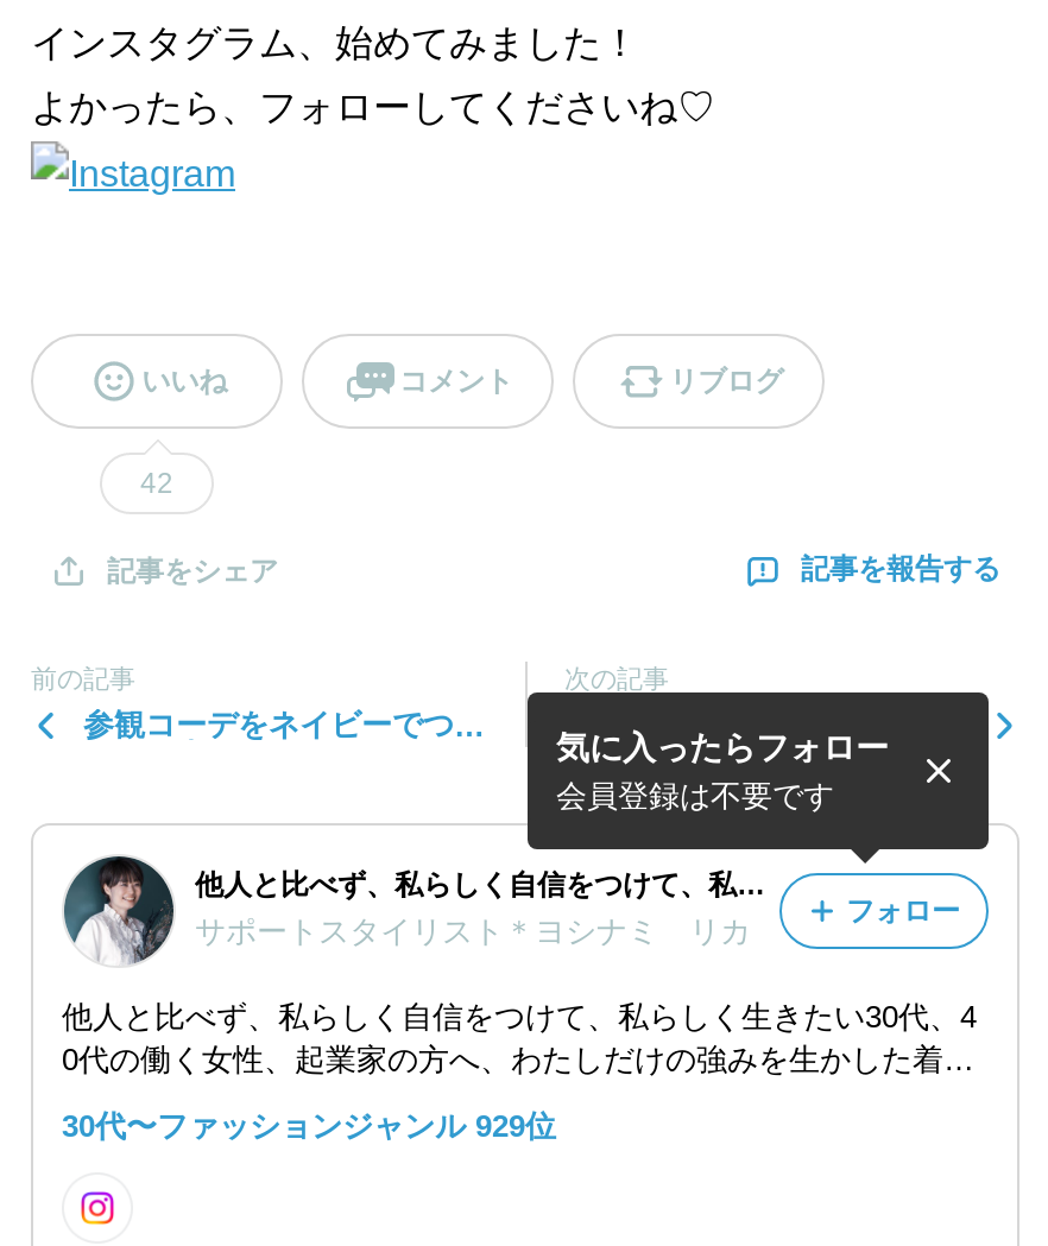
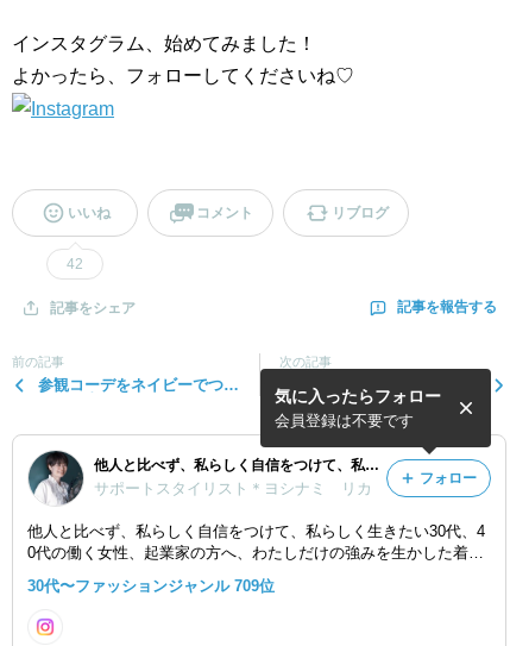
- 30代〜ファッションジャンル 929位
+ 30代〜ファッションジャンル 709位
